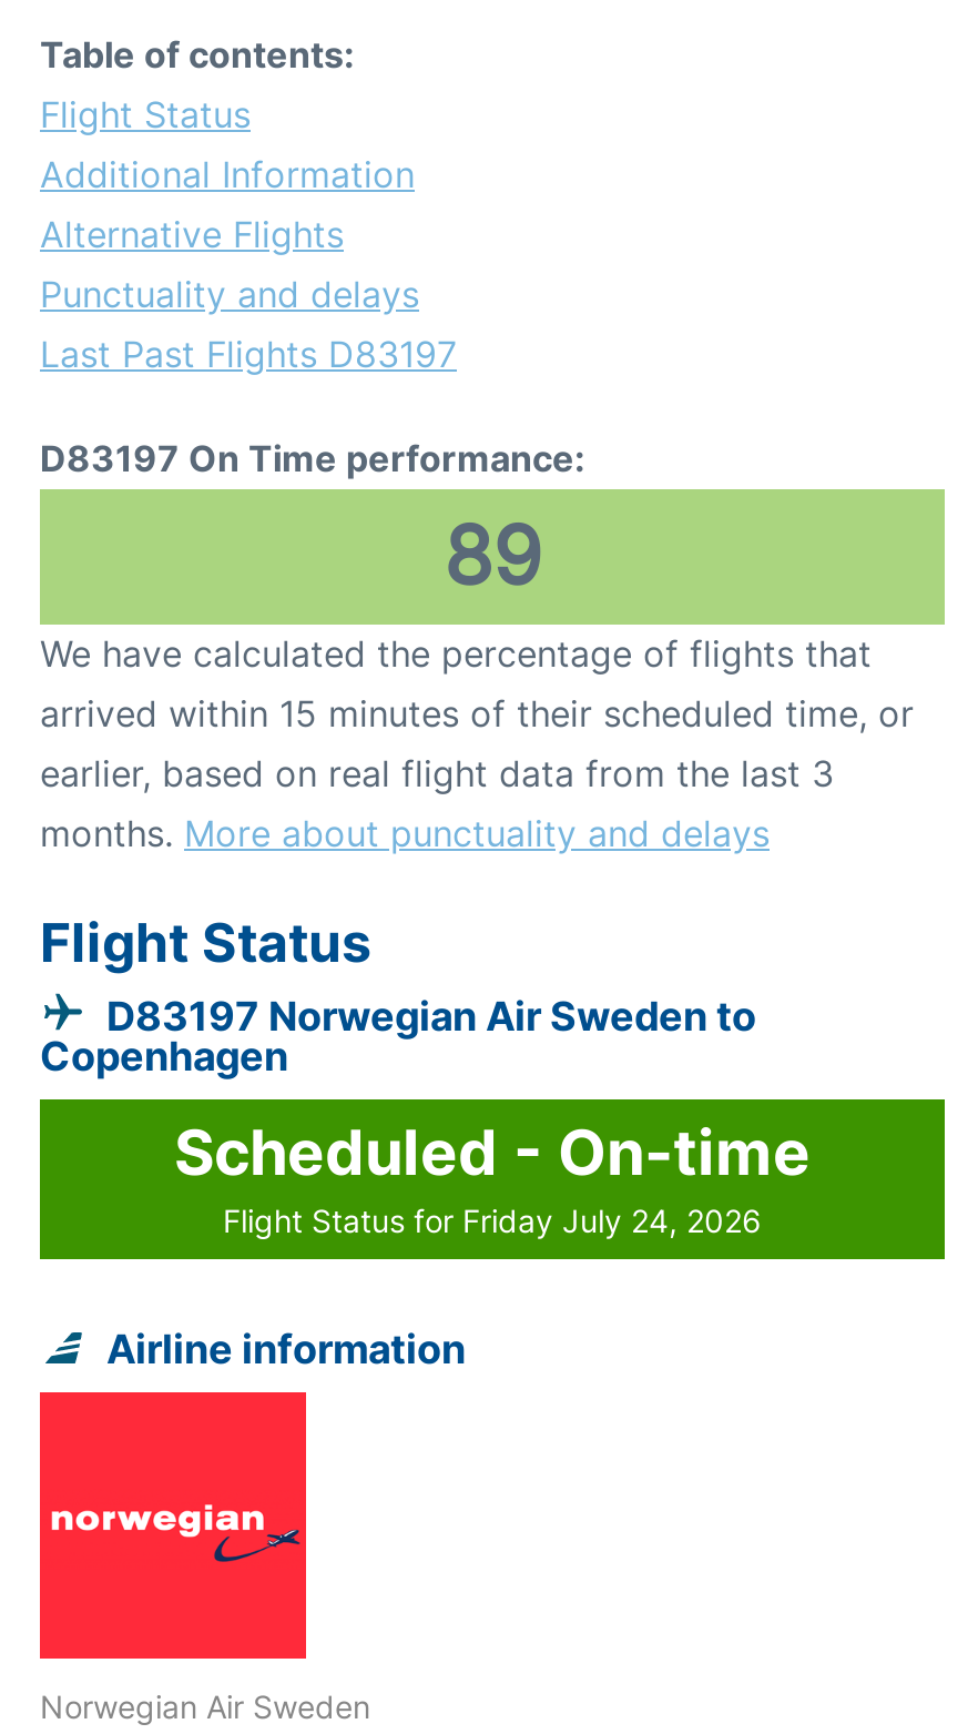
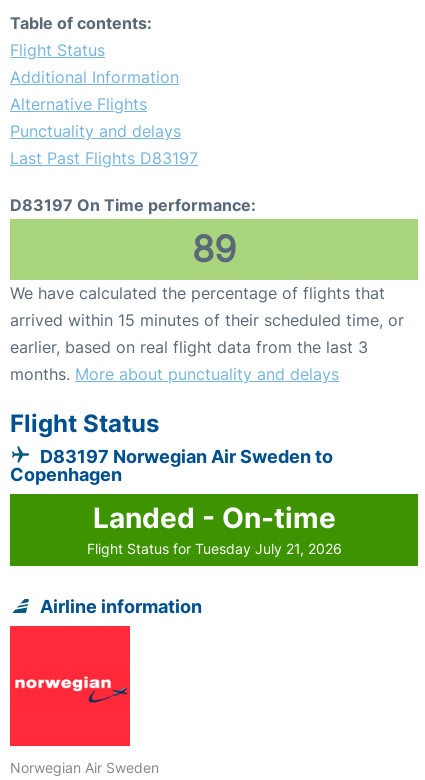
- Scheduled - On-time
+ Landed - On-time

- Flight Status for Friday July 24, 2026
+ Flight Status for Tuesday July 21, 2026
